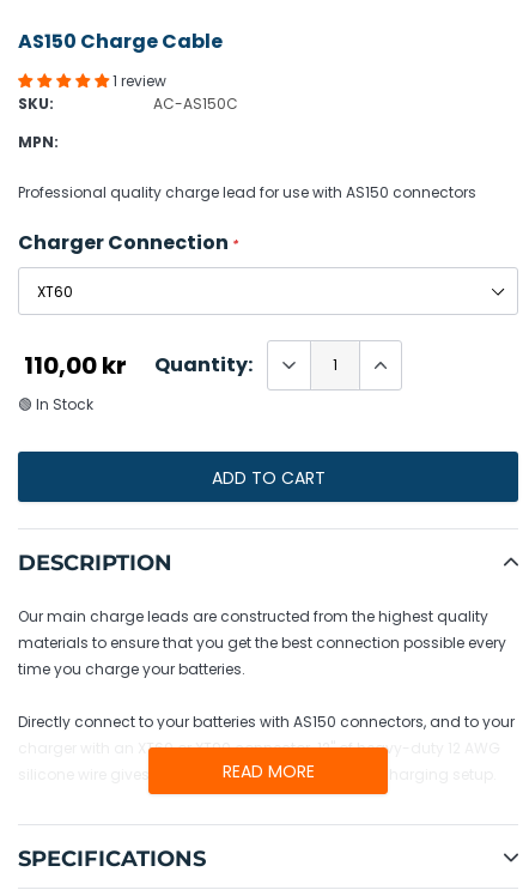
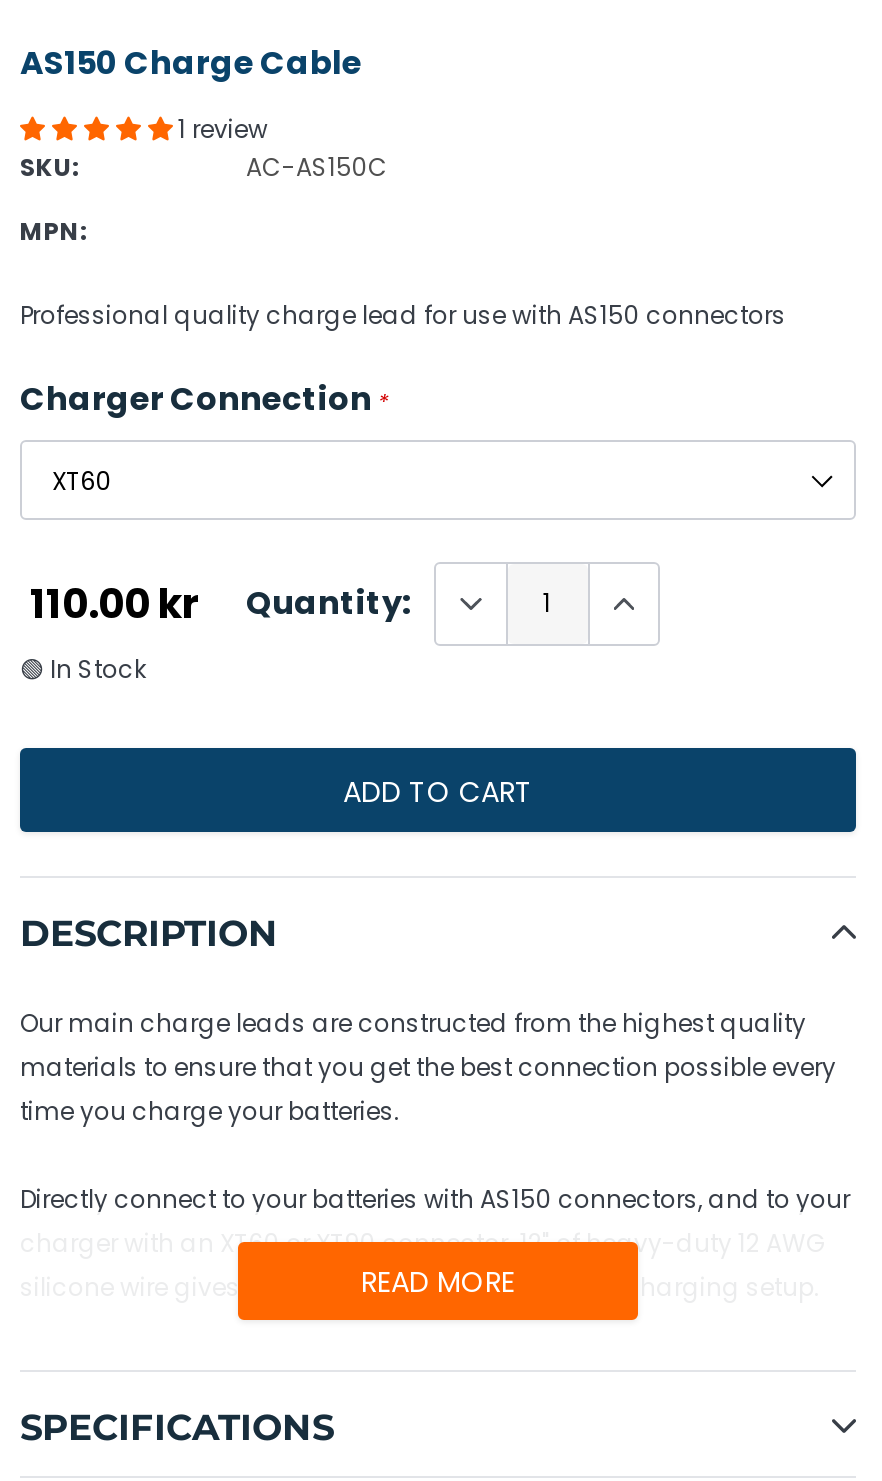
- 110,00 kr Quantity:
+ 110.00 kr Quantity:
